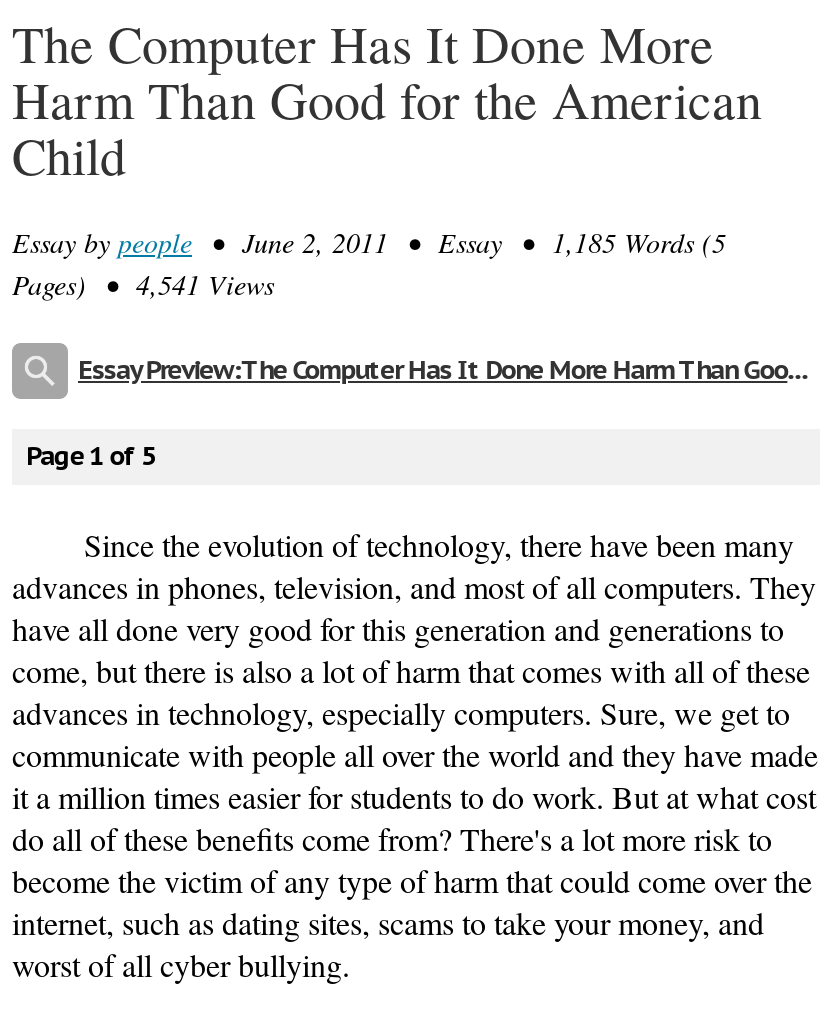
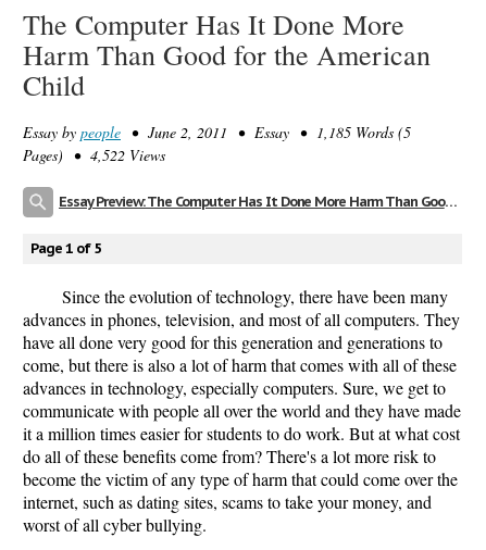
- Pages) • 4,541 Views
+ Pages) • 4,522 Views
